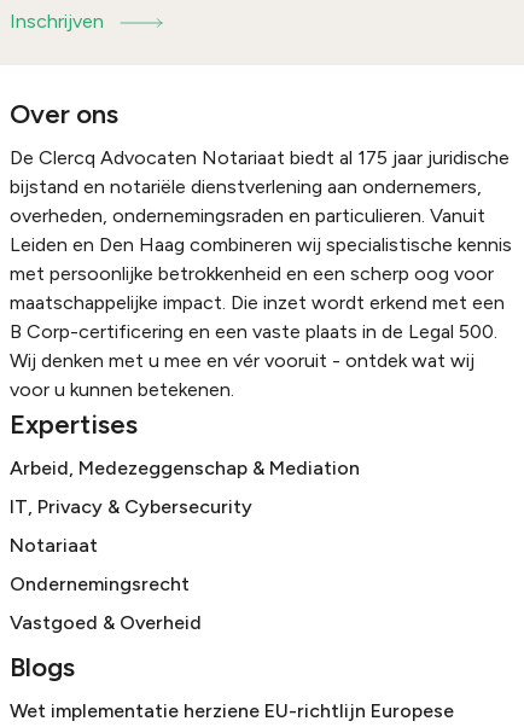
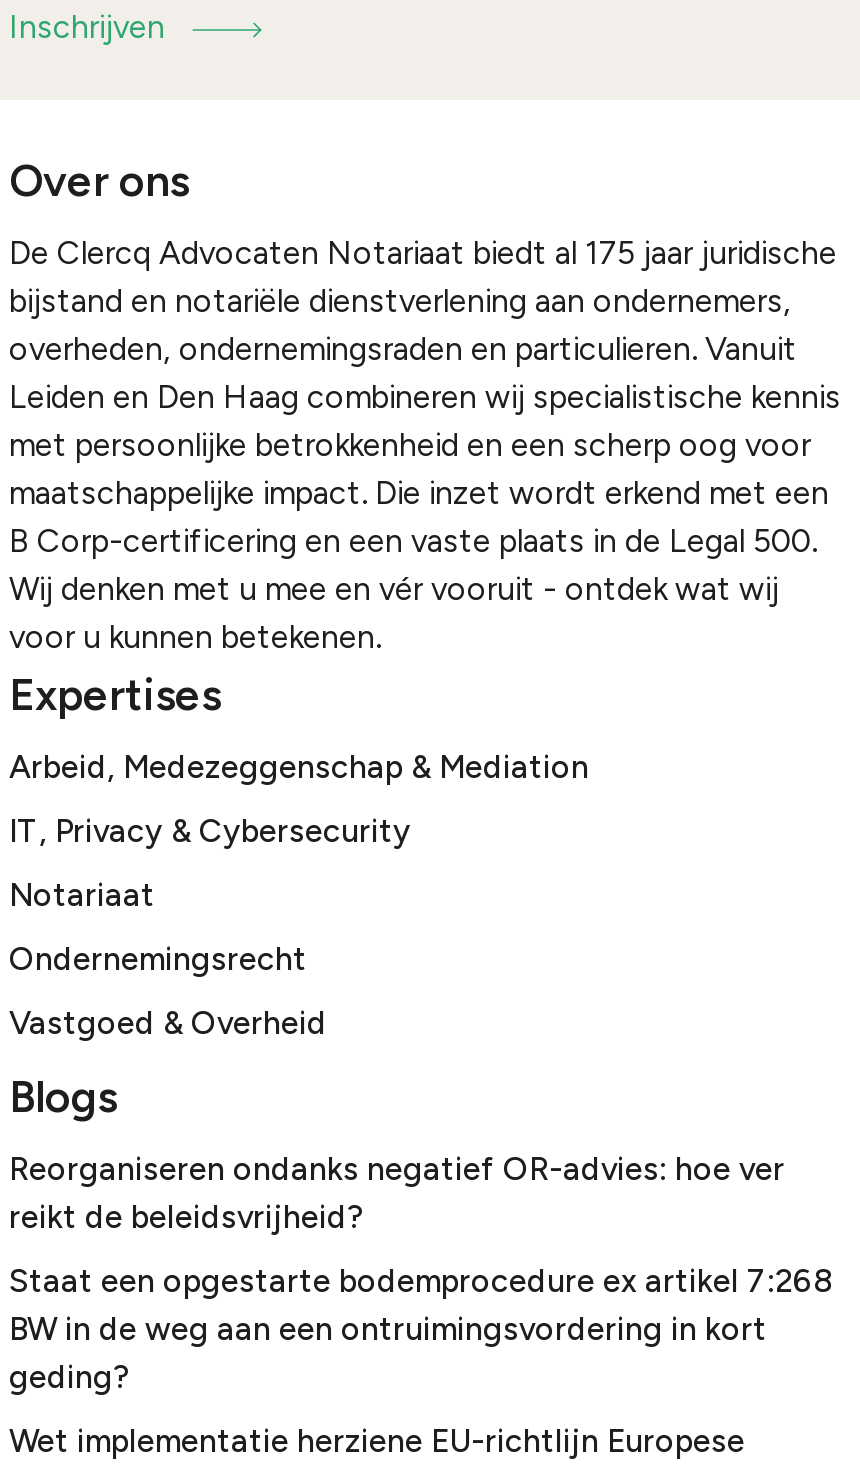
+ Reorganiseren ondanks negatief OR-advies: hoe ver
+ reikt de beleidsvrijheid?
+ Staat een opgestarte bodemprocedure ex artikel 7:268
+ BW in de weg aan een ontruimingsvordering in kort
+ geding?
